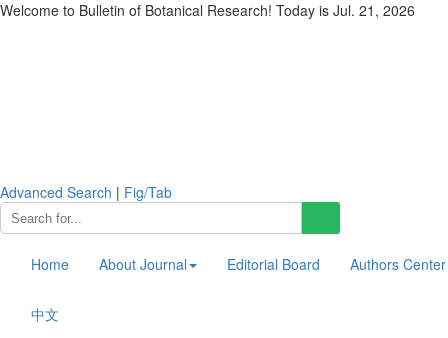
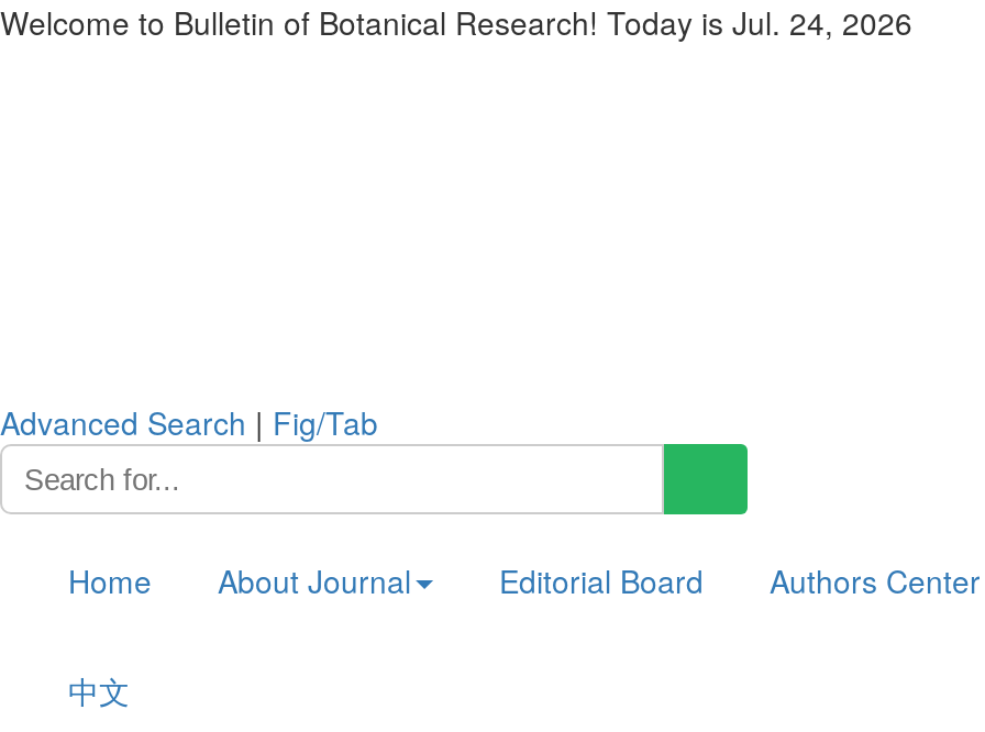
- Welcome to Bulletin of Botanical Research! Today is Jul. 21, 2026
+ Welcome to Bulletin of Botanical Research! Today is Jul. 24, 2026
